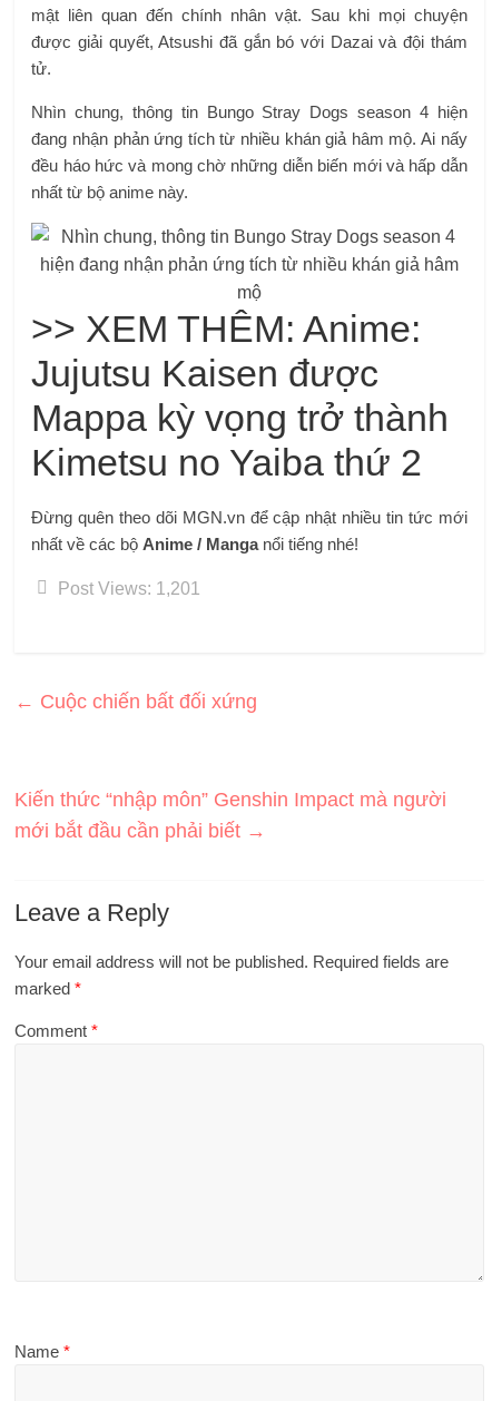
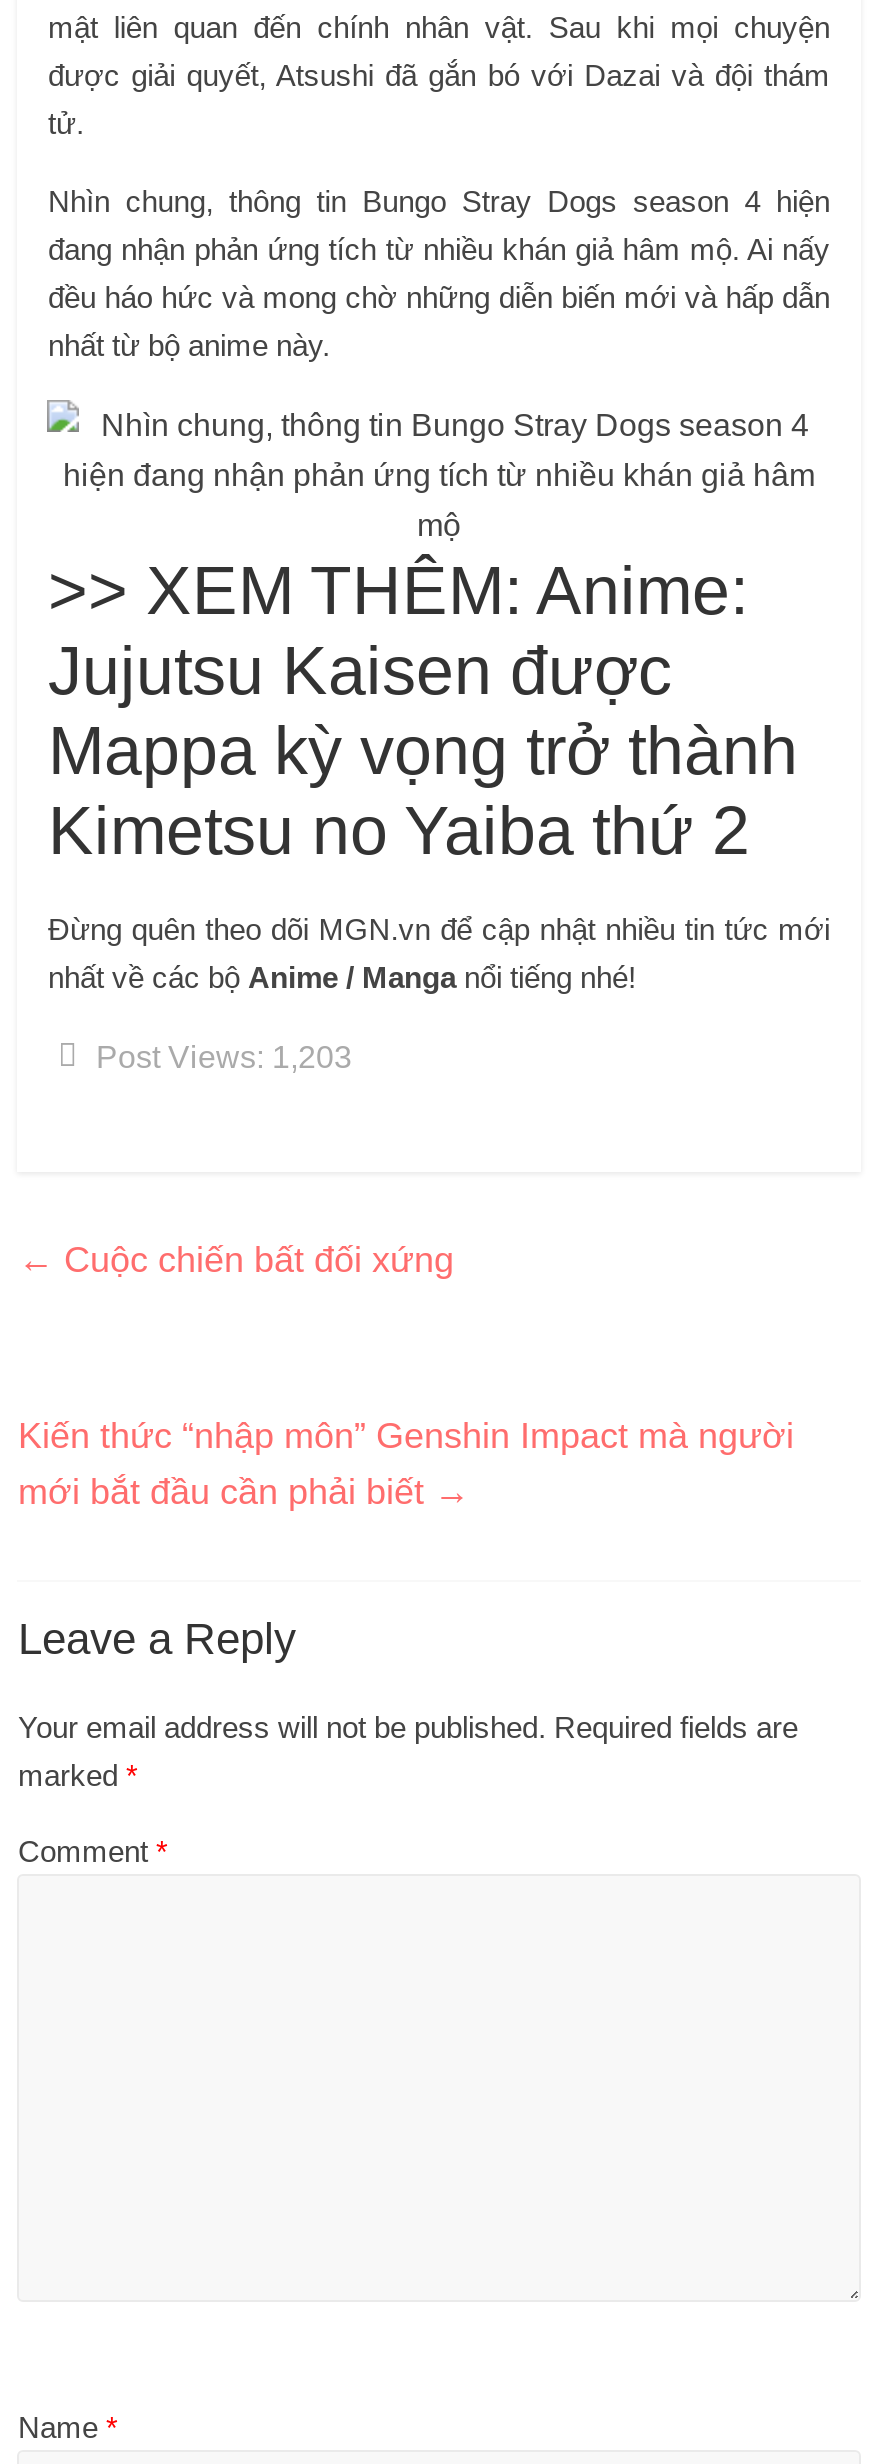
- Post Views: 1,201
+ Post Views: 1,203
